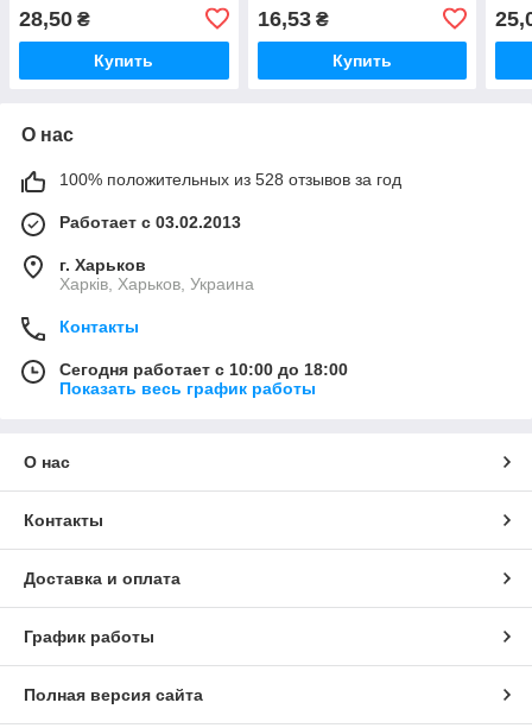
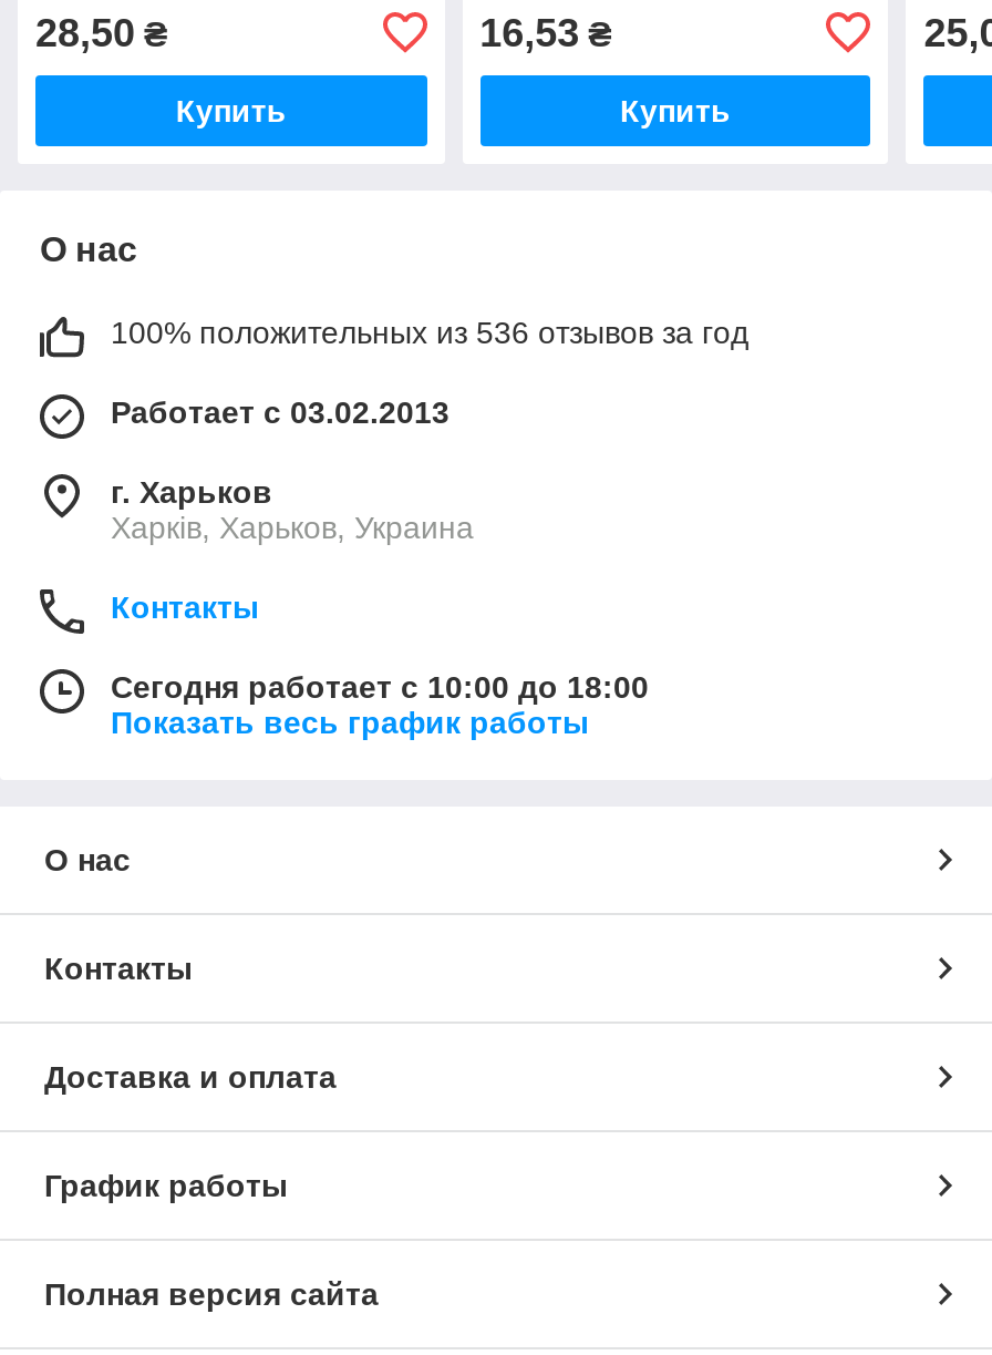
- 100% положительных из 528 отзывов за год
+ 100% положительных из 536 отзывов за год
